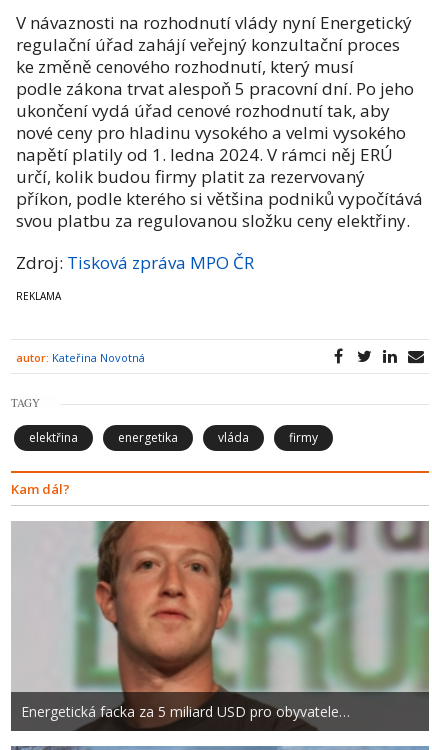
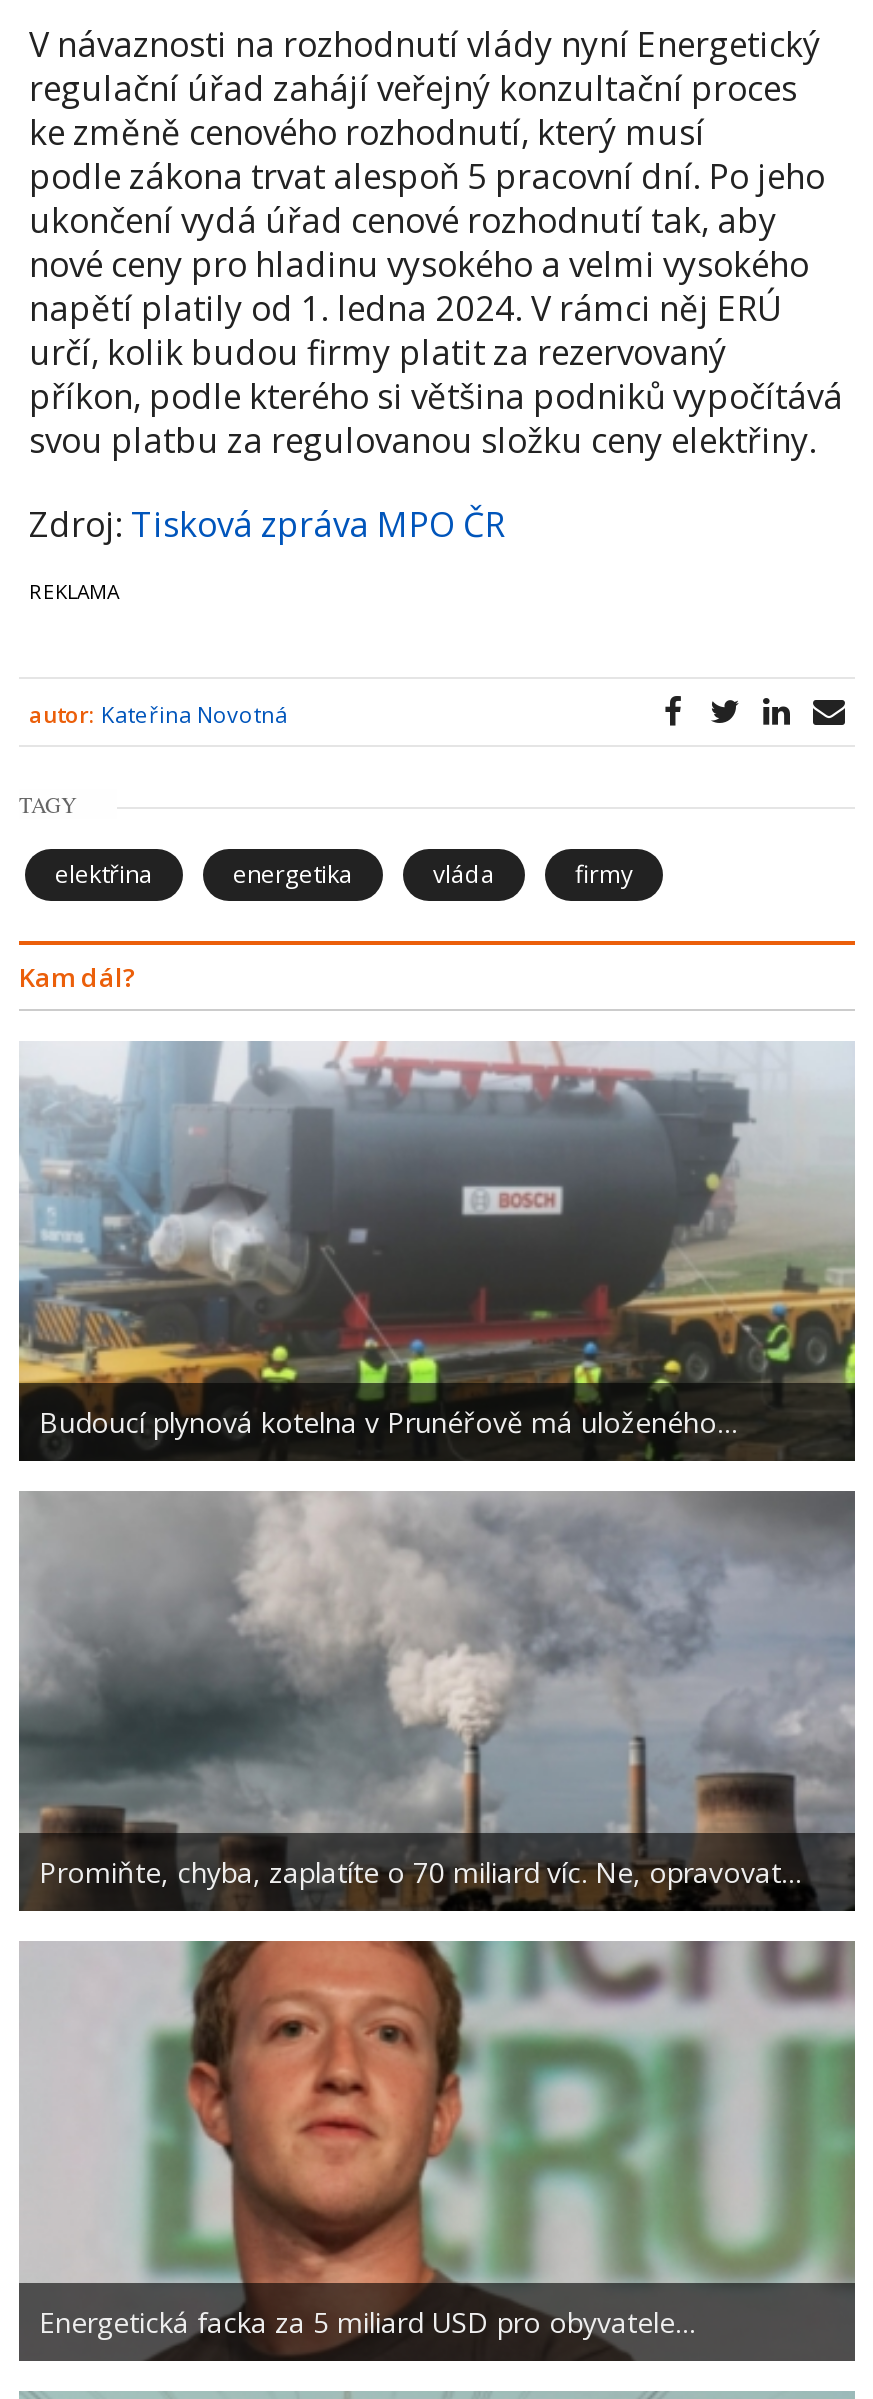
+ [image]
+ Budoucí plynová kotelna v Prunéřově má uloženého…

+ [image]
+ Promiňte, chyba, zaplatíte o 70 miliard víc. Ne, opravovat…
